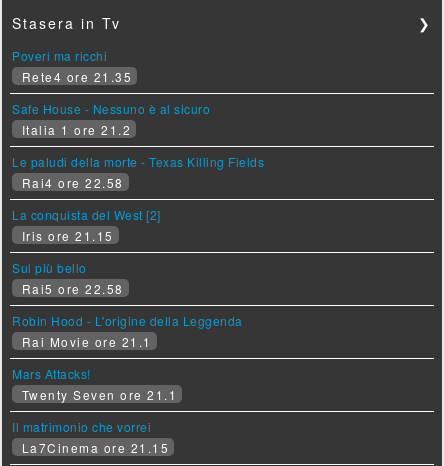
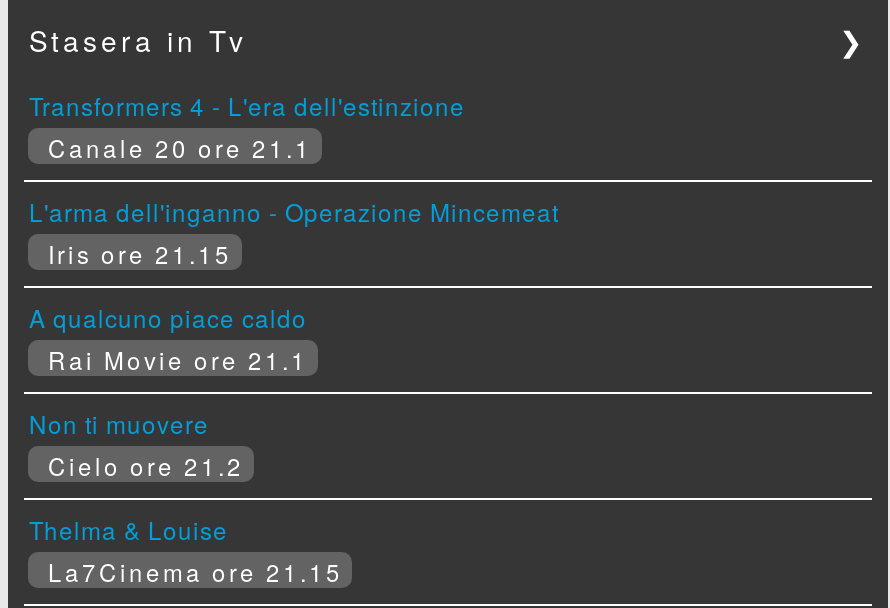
- Poveri ma ricchi
- Rete4 ore 21.35
- Safe House - Nessuno è al sicuro
- Italia 1 ore 21.2
- Le paludi della morte - Texas Killing Fields
- Rai4 ore 22.58
- La conquista del West [2]
+ Transformers 4 - L'era dell'estinzione
+ Canale 20 ore 21.1
+ L'arma dell'inganno - Operazione Mincemeat

- Sul più bello
- Rai5 ore 22.58
- Robin Hood - L'origine della Leggenda
+ A qualcuno piace caldo

- Mars Attacks!
- Twenty Seven ore 21.1
+ Non ti muovere
+ Cielo ore 21.2

- Il matrimonio che vorrei
+ Thelma & Louise
